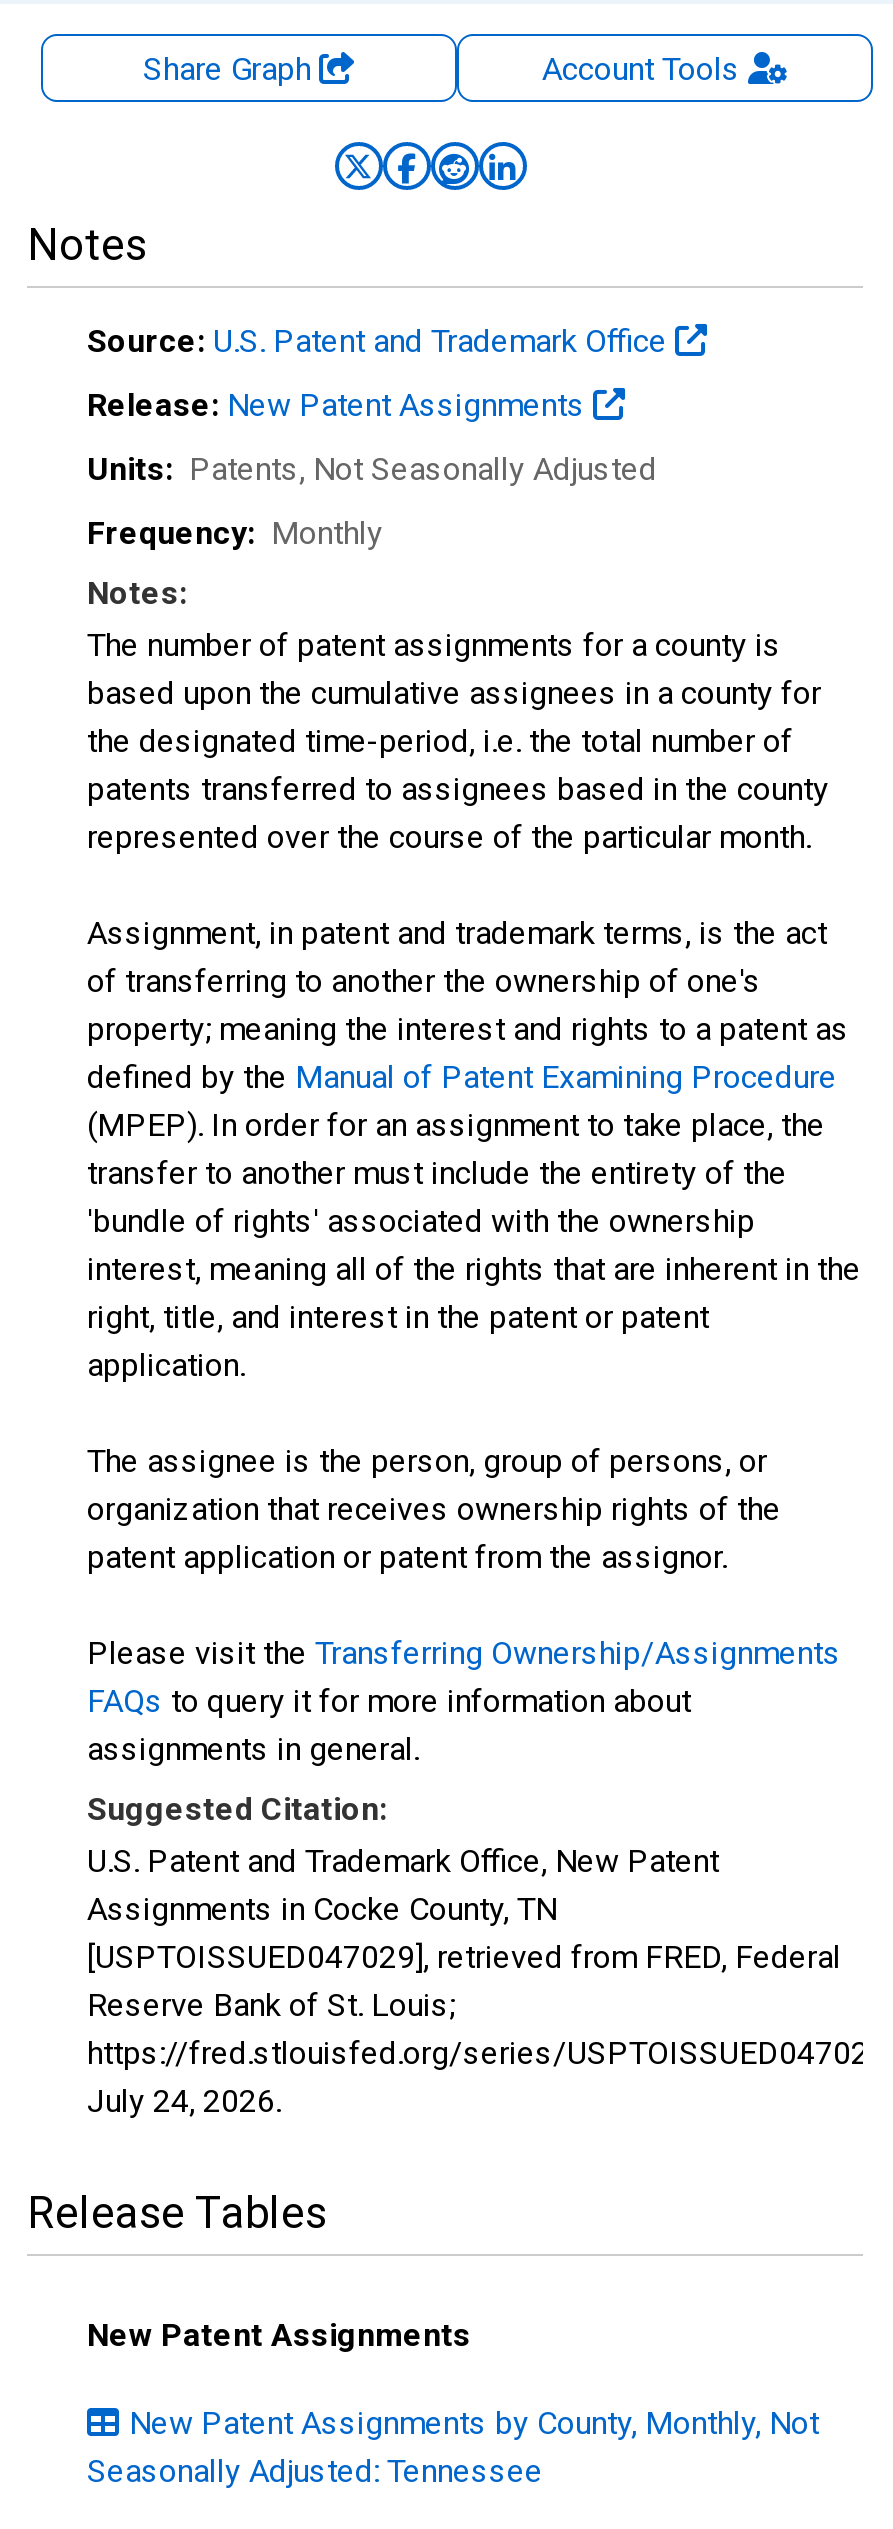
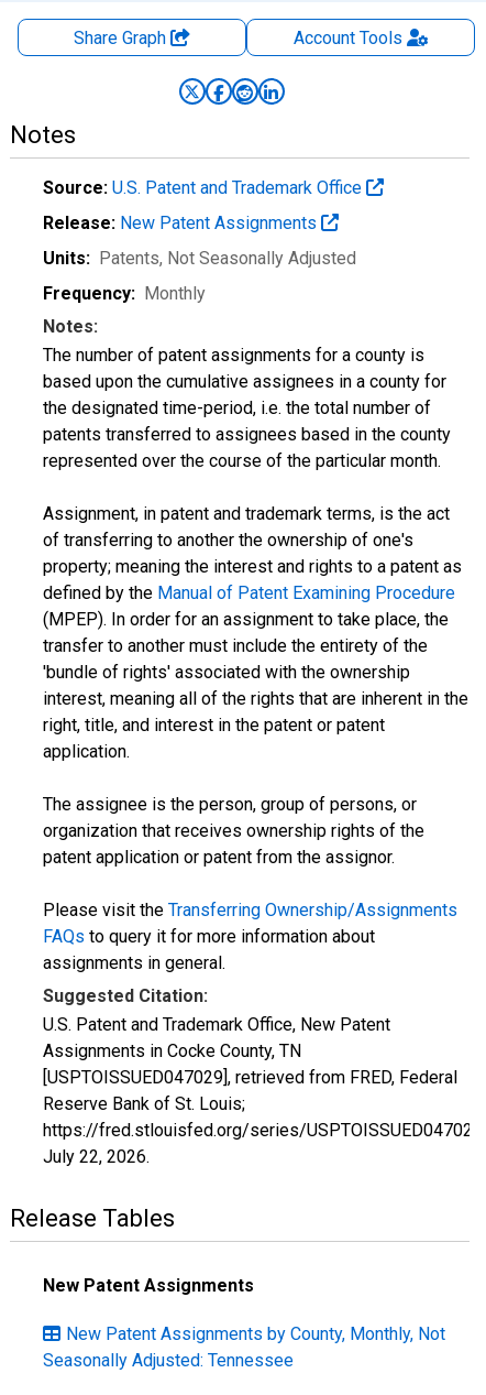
- July 24, 2026.
+ July 22, 2026.
